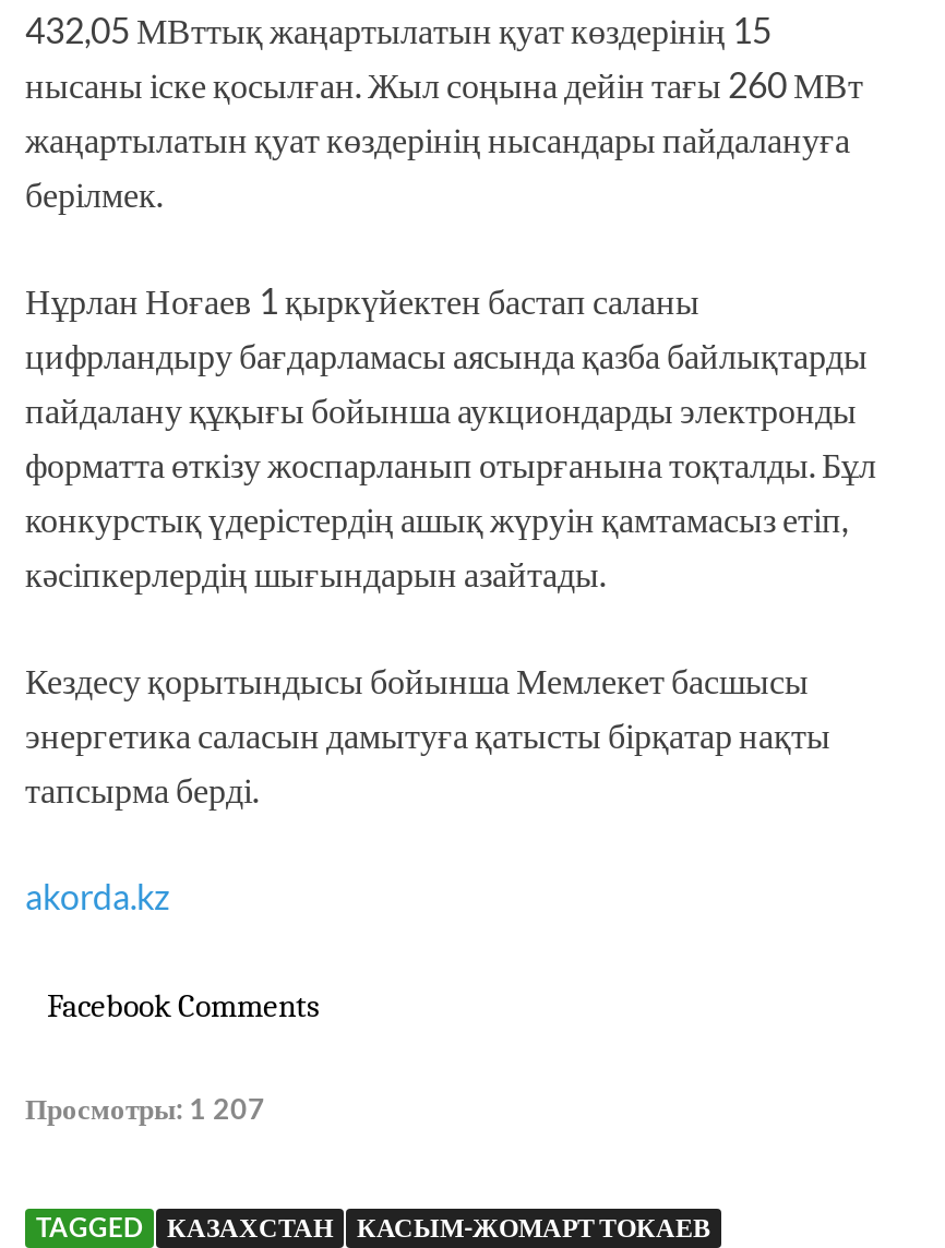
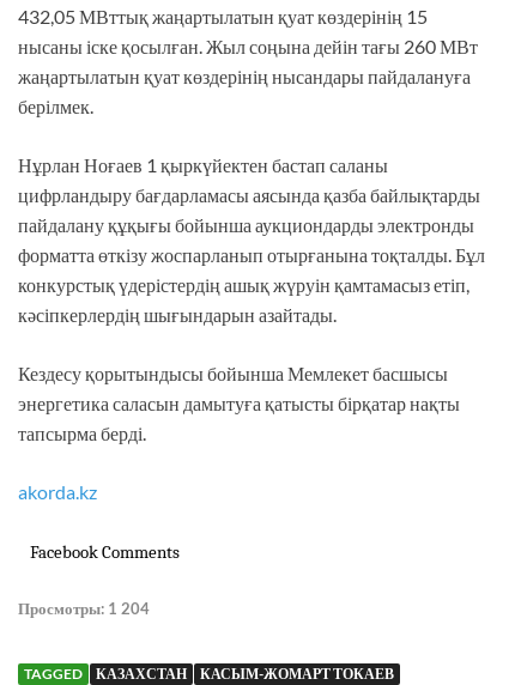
- Просмотры: 1 207
+ Просмотры: 1 204
